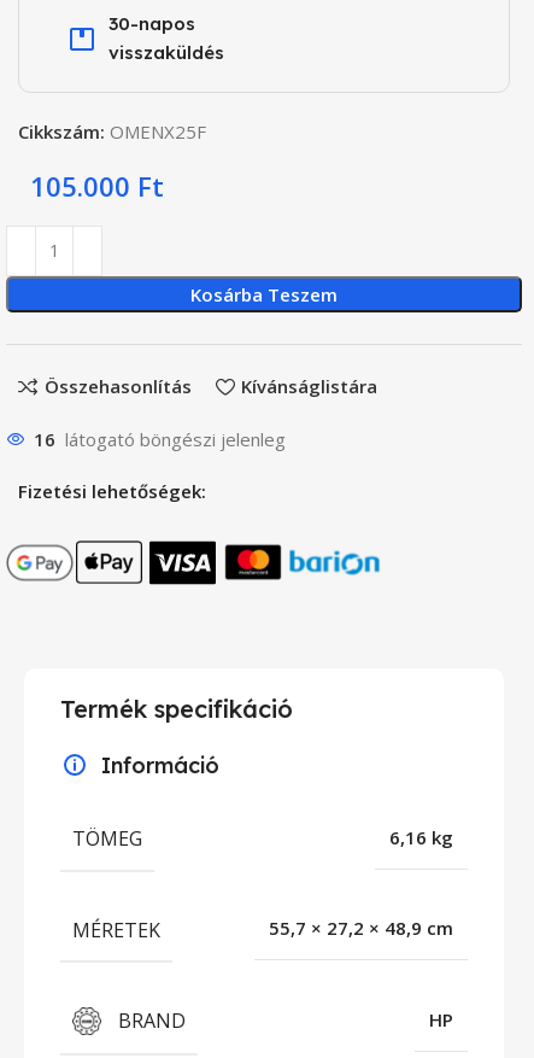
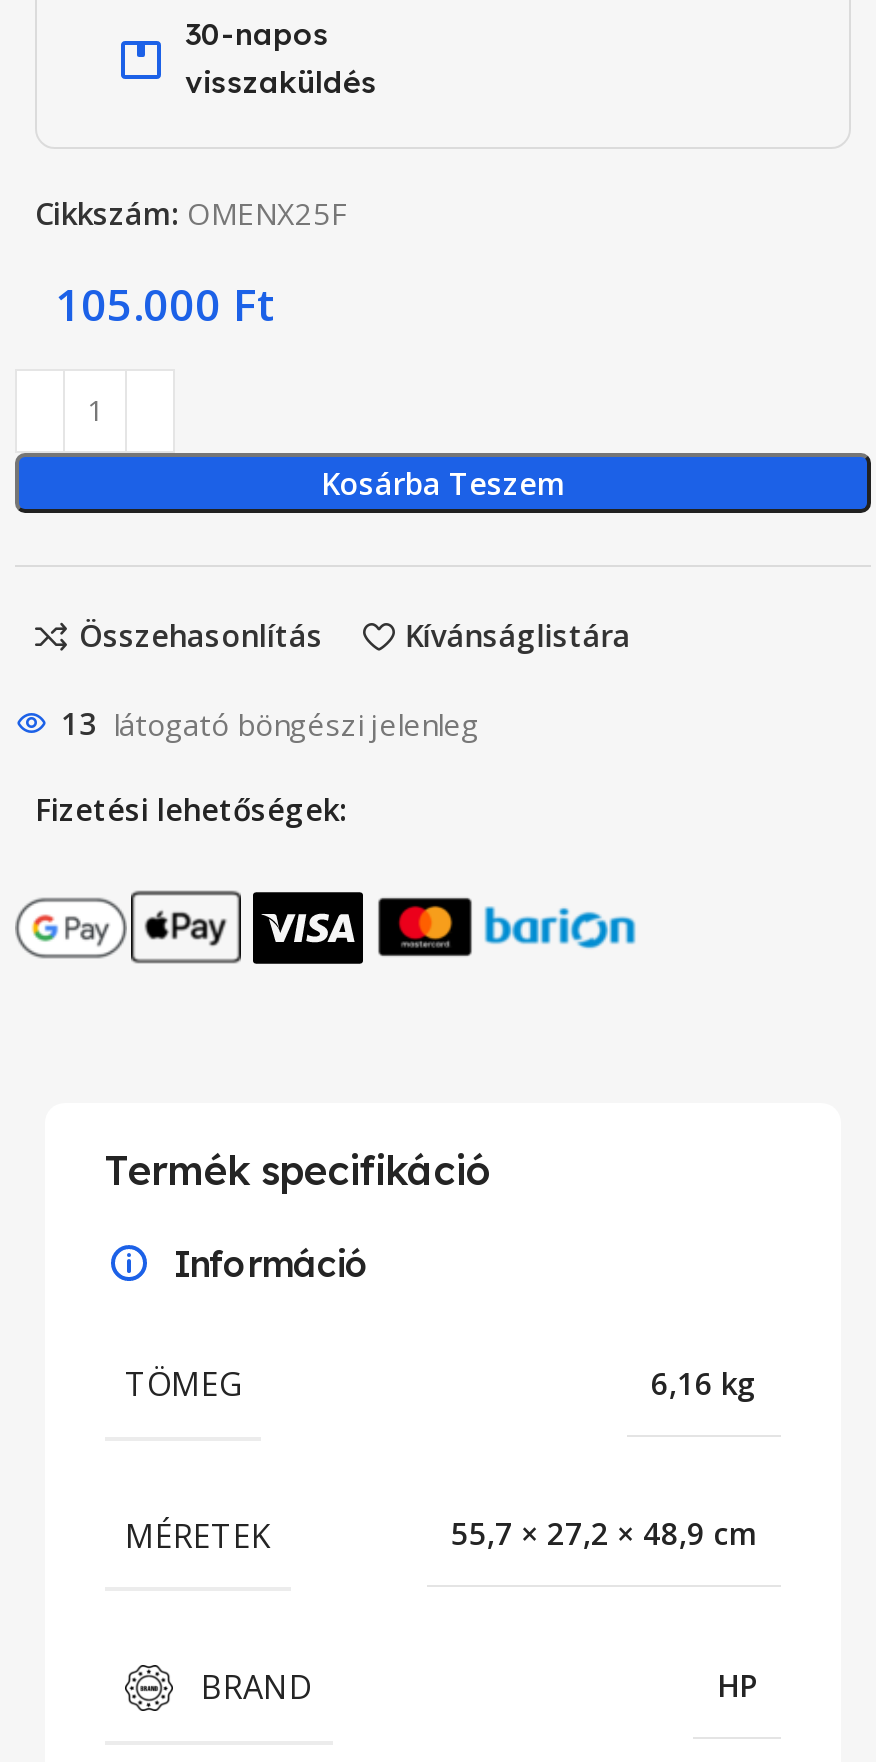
- 16 látogató böngészi jelenleg
+ 13 látogató böngészi jelenleg
